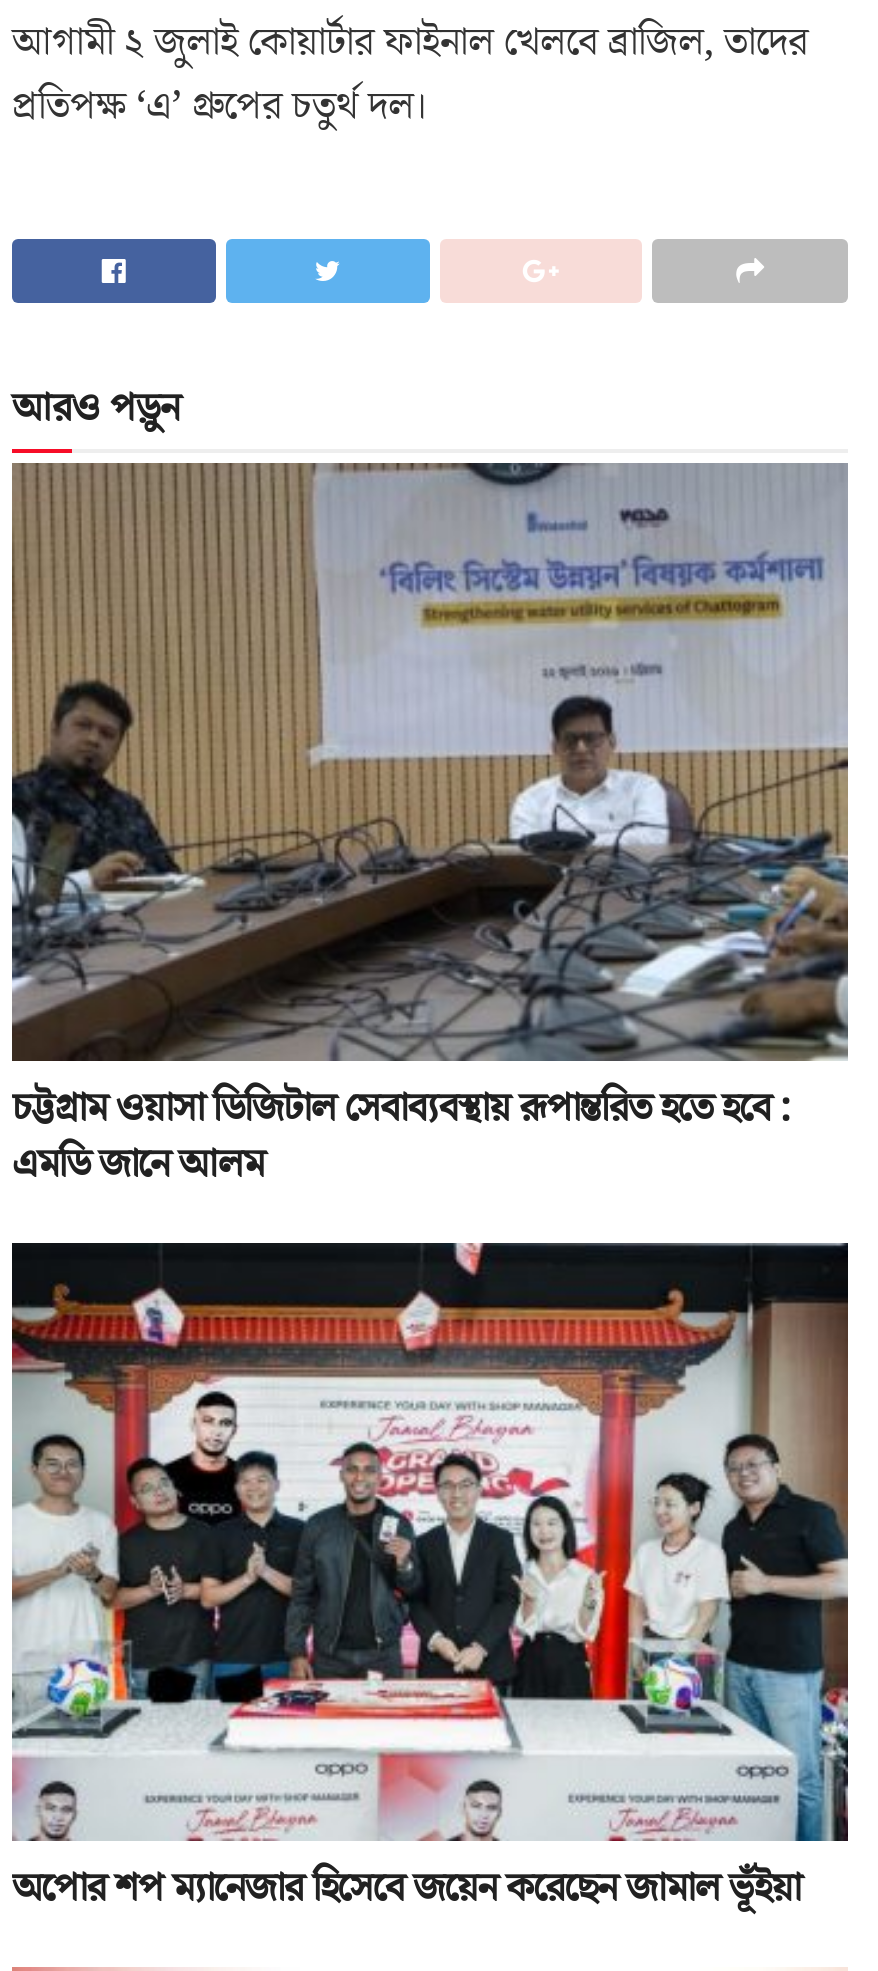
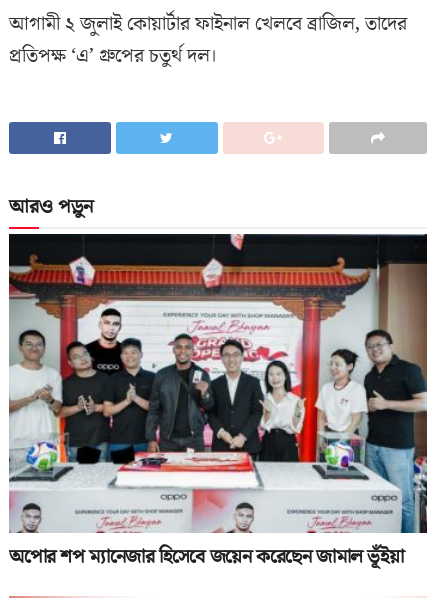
- [image]
- চট্টগ্রাম ওয়াসা ডিজিটাল সেবাব্যবস্থায় রূপান্তরিত হতে হবে :
- এমডি জানে আলম
